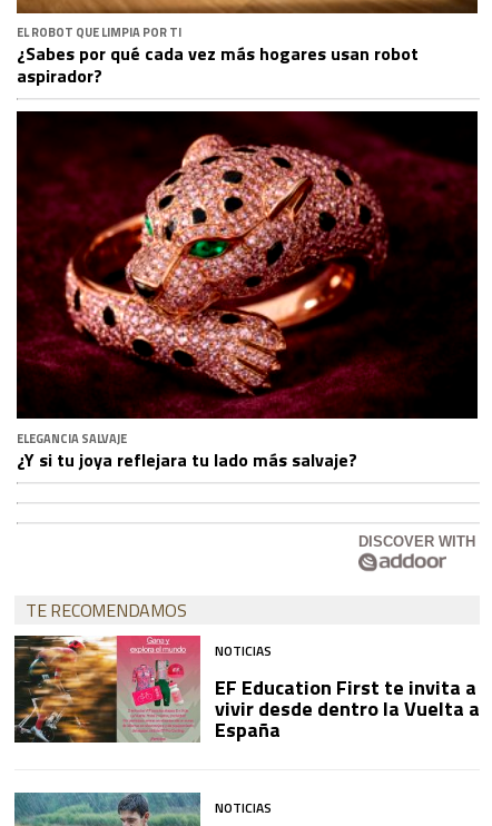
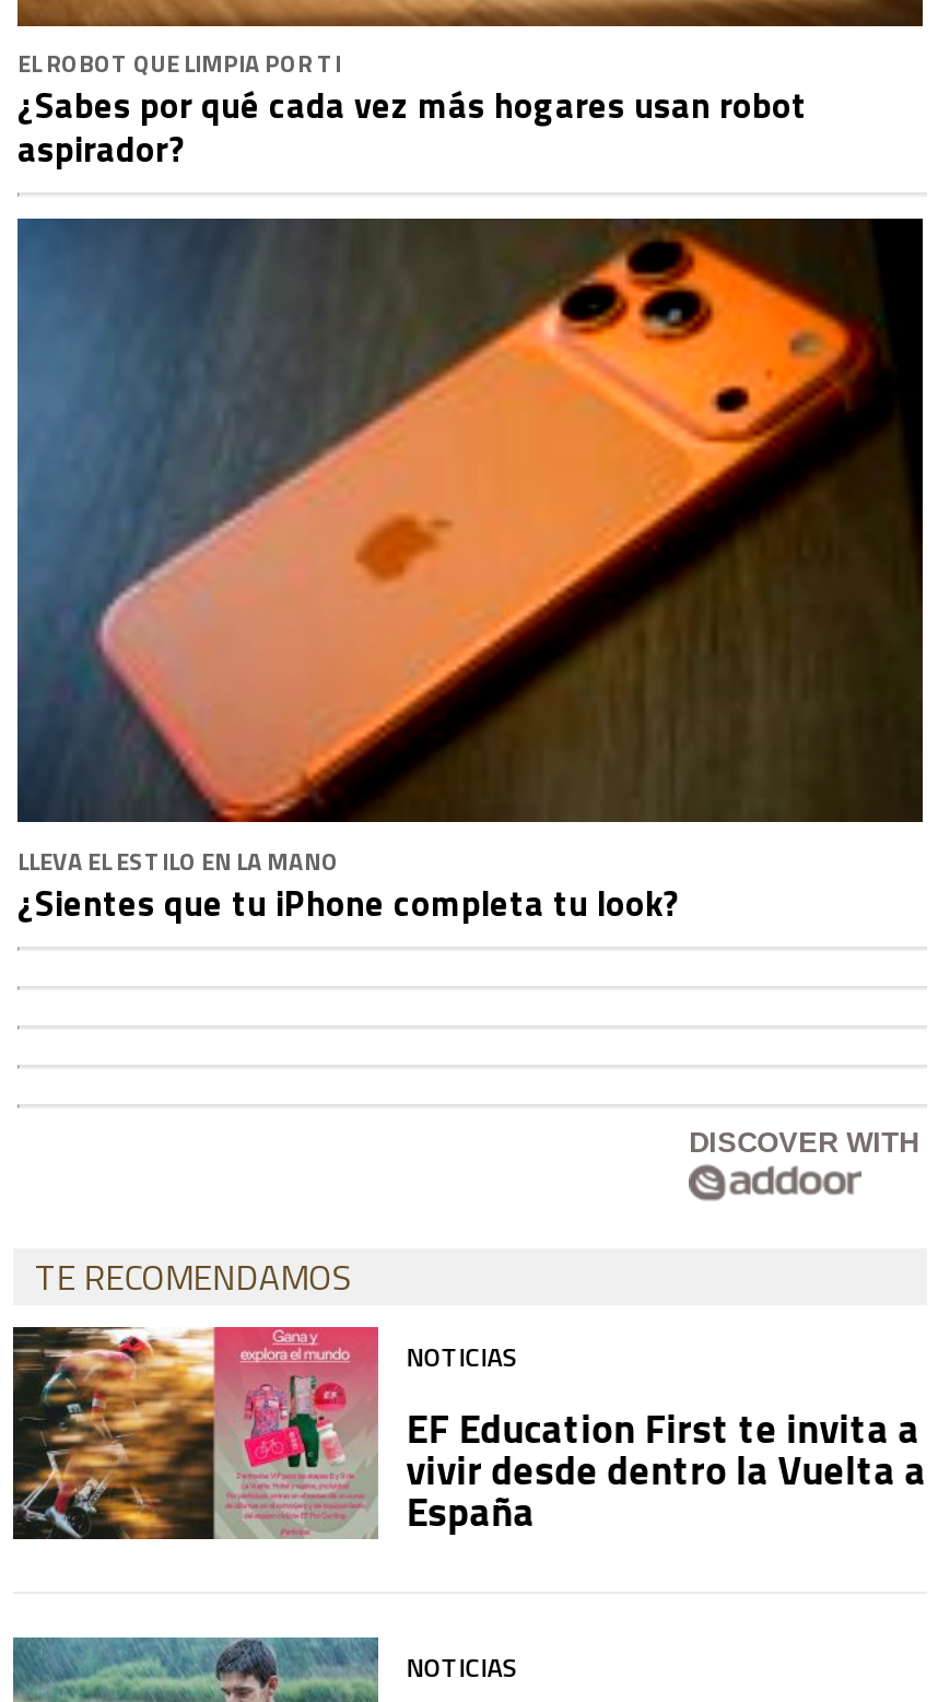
- [image]
- ELEGANCIA SALVAJE
- ¿Y si tu joya reflejara tu lado más salvaje?
+ [image]
+ LLEVA EL ESTILO EN LA MANO
+ ¿Sientes que tu iPhone completa tu look?
